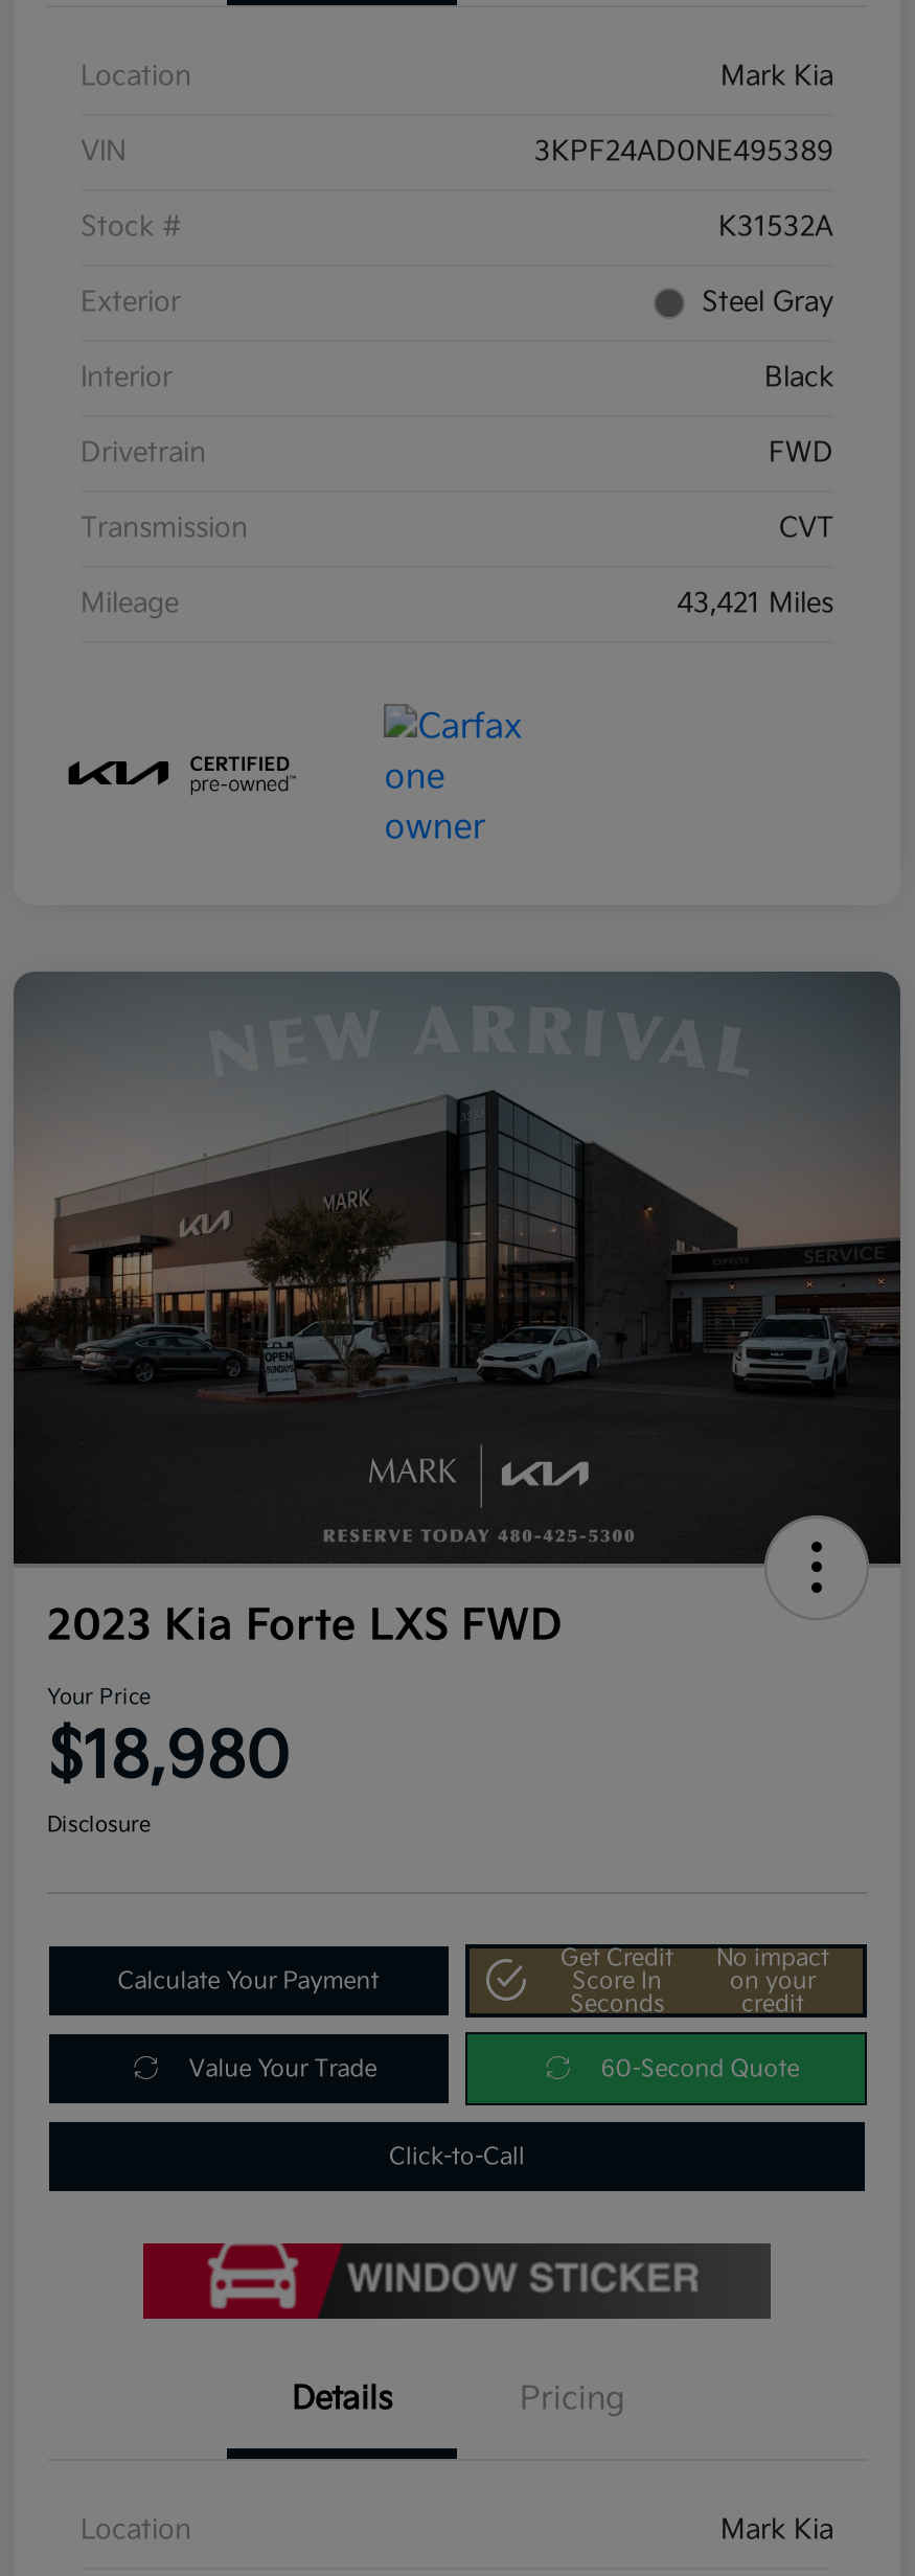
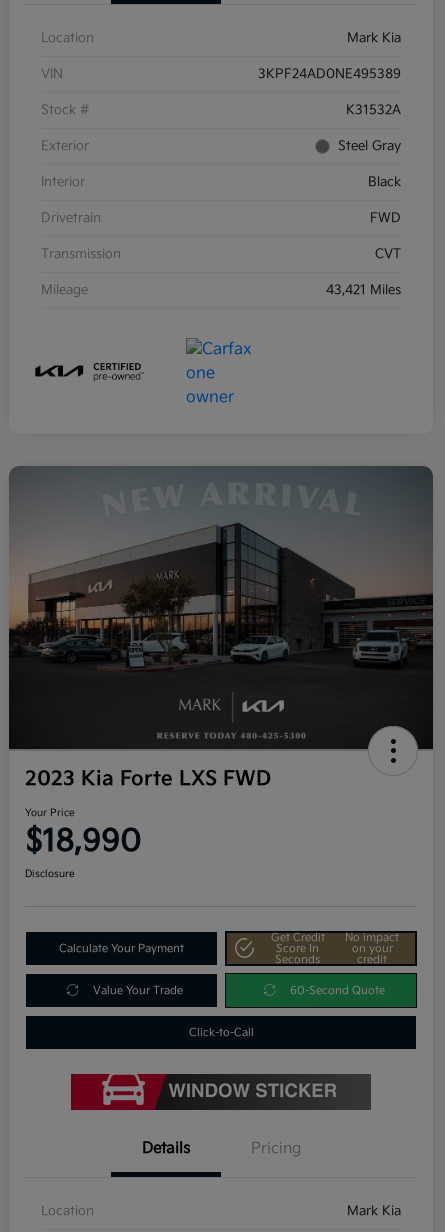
- $18,980
+ $18,990
